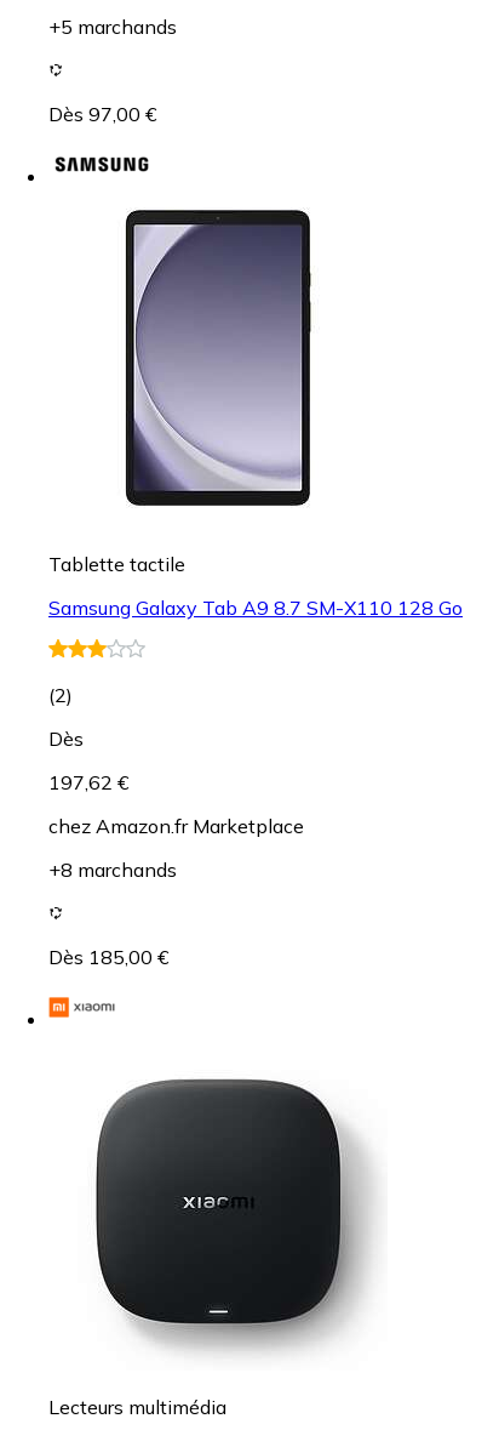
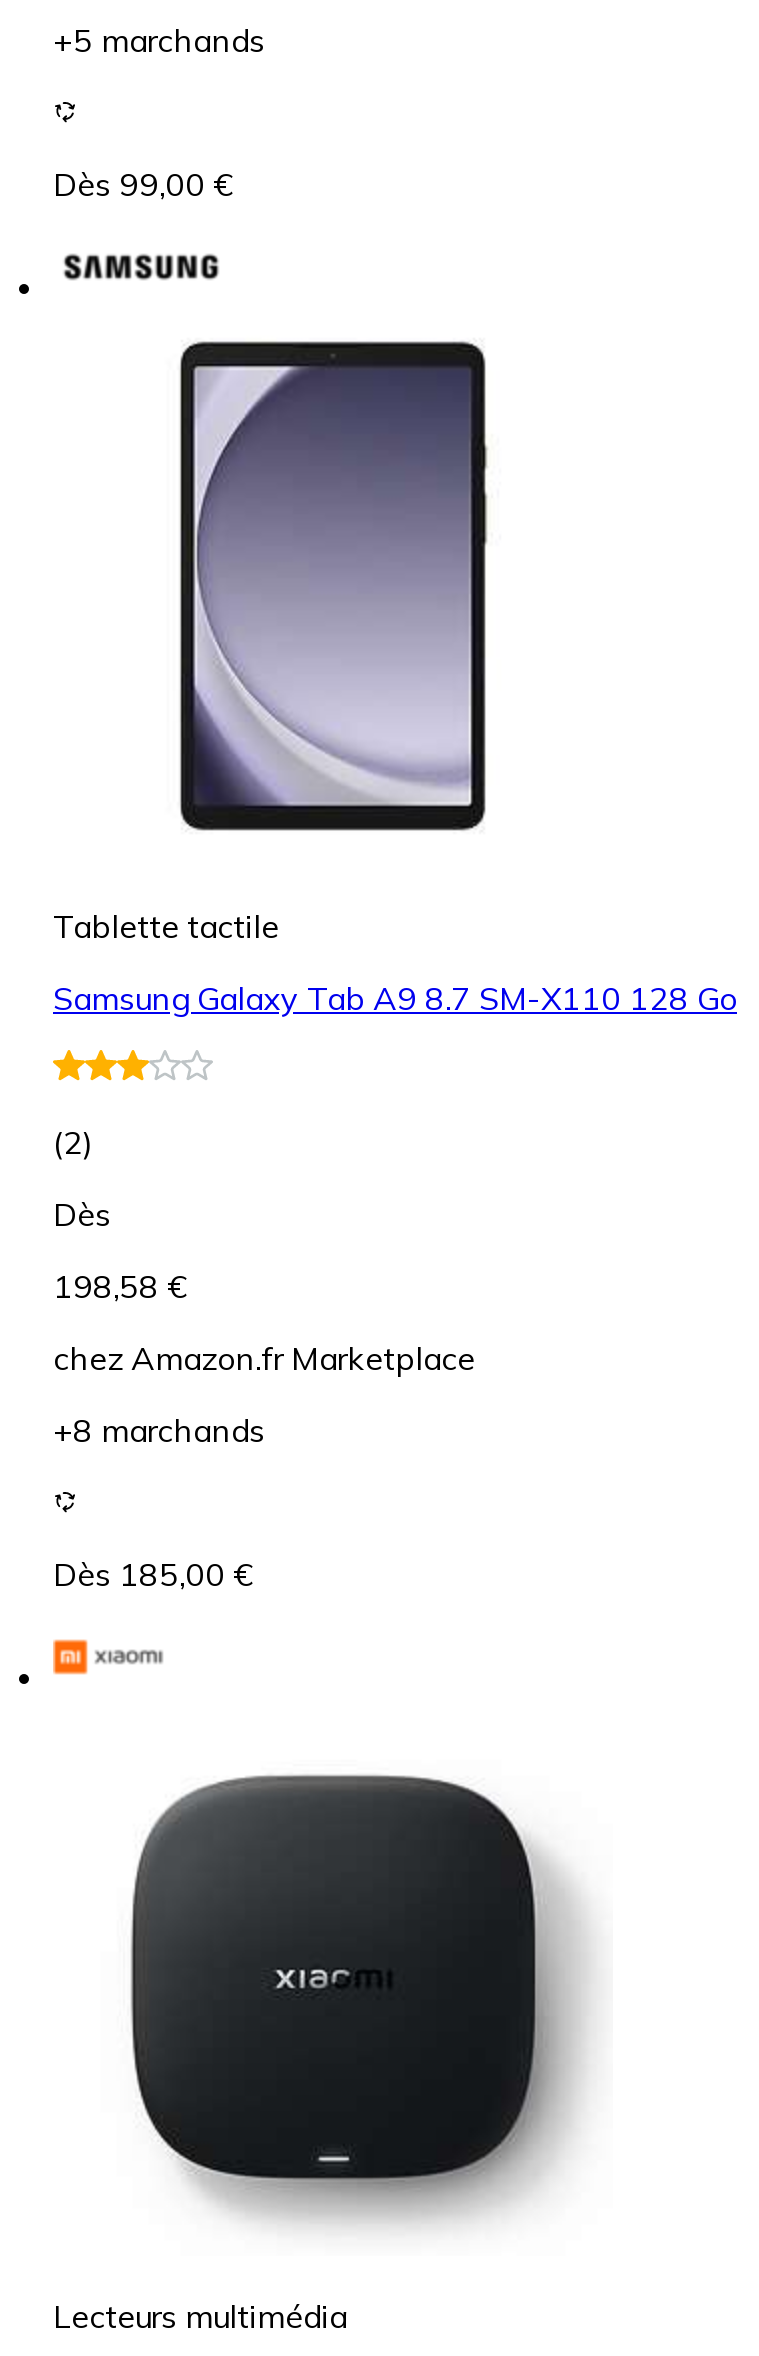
- Dès 97,00 €
+ Dès 99,00 €

- 197,62 €
+ 198,58 €
